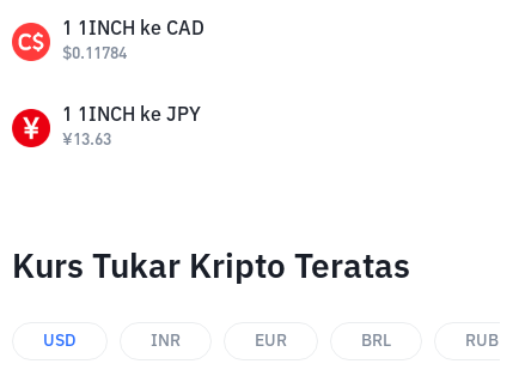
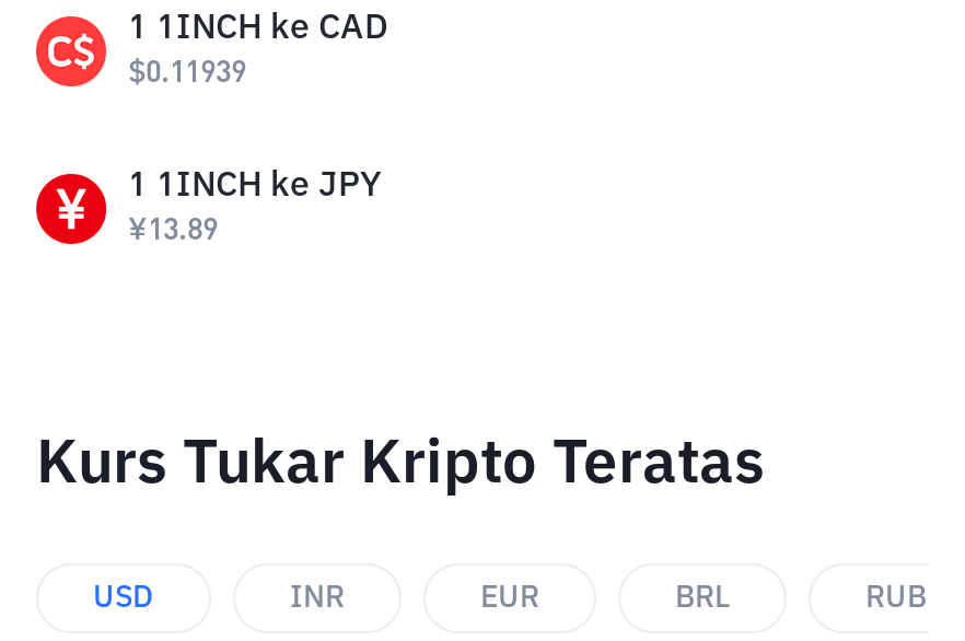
- $0.11784
+ $0.11939

- ¥13.63
+ ¥13.89
